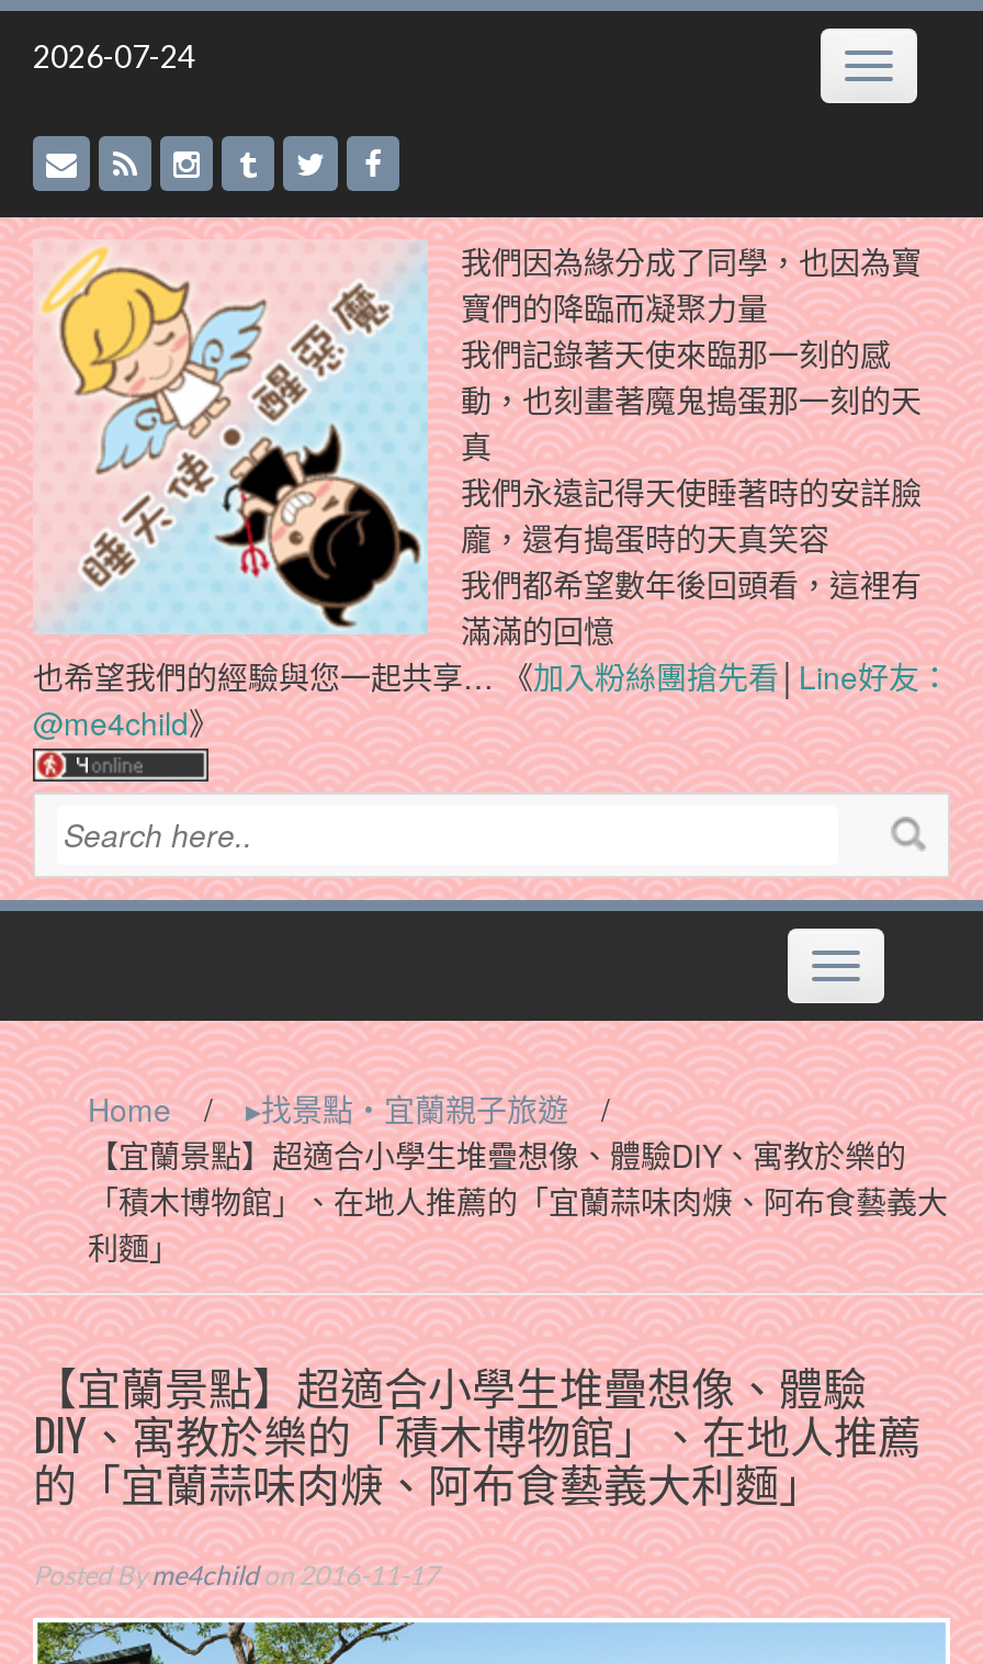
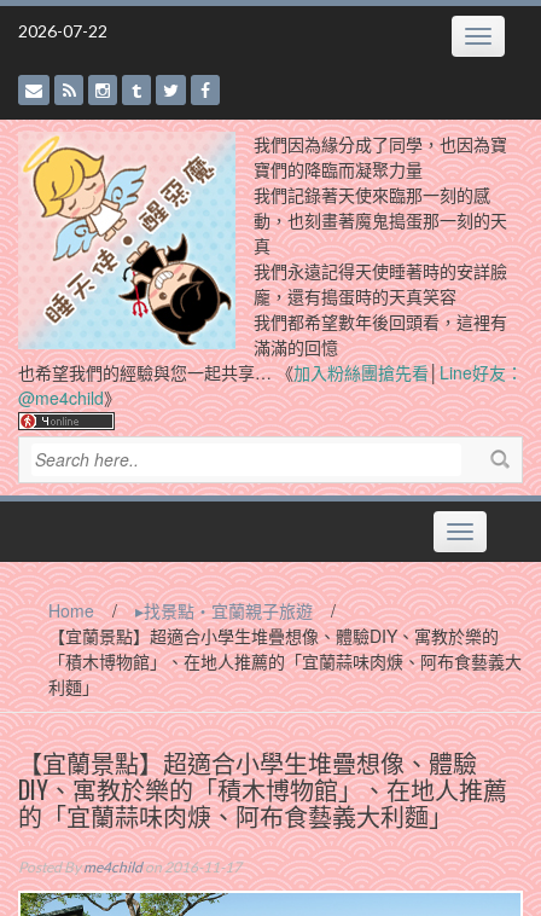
- 2026-07-24
+ 2026-07-22
